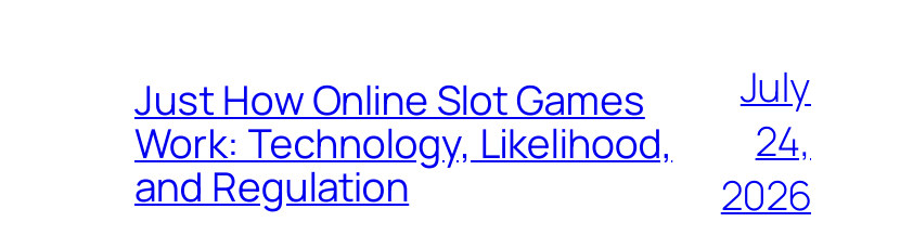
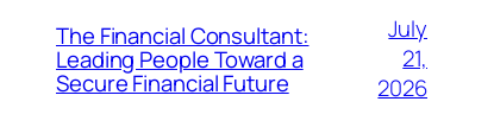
- Just How Online Slot Games
- Work: Technology, Likelihood,
- and Regulation
+ The Financial Consultant:
+ Leading People Toward a
+ Secure Financial Future

- 24,
+ 21,
